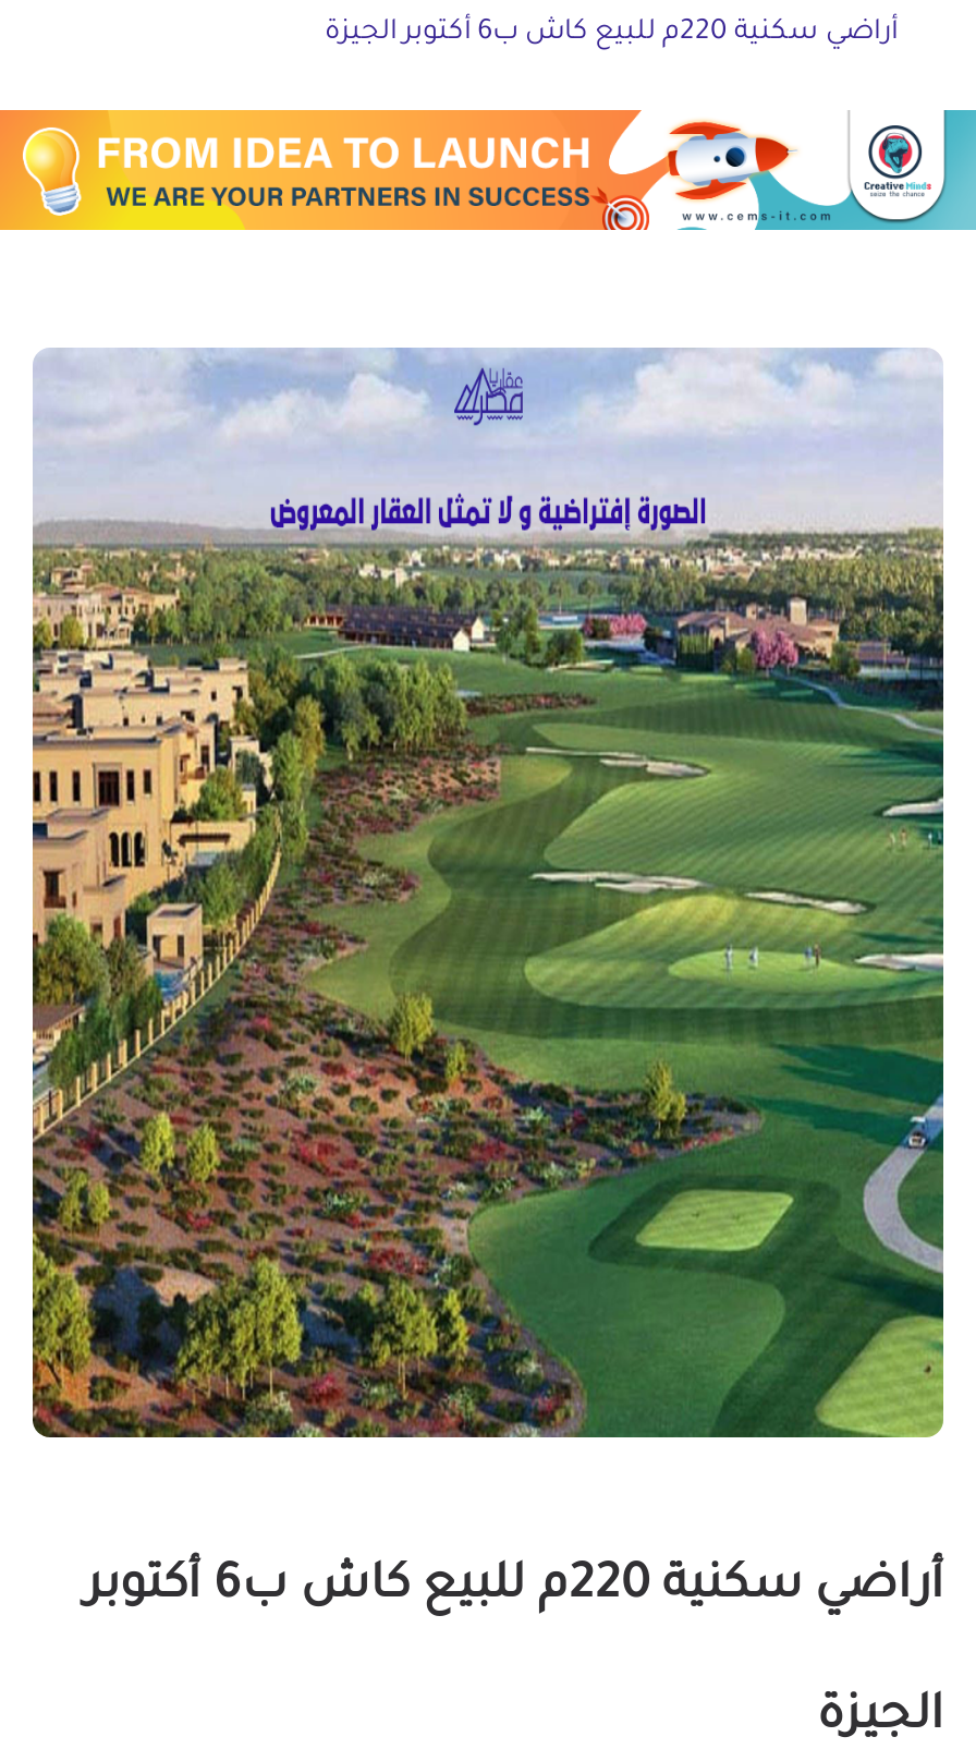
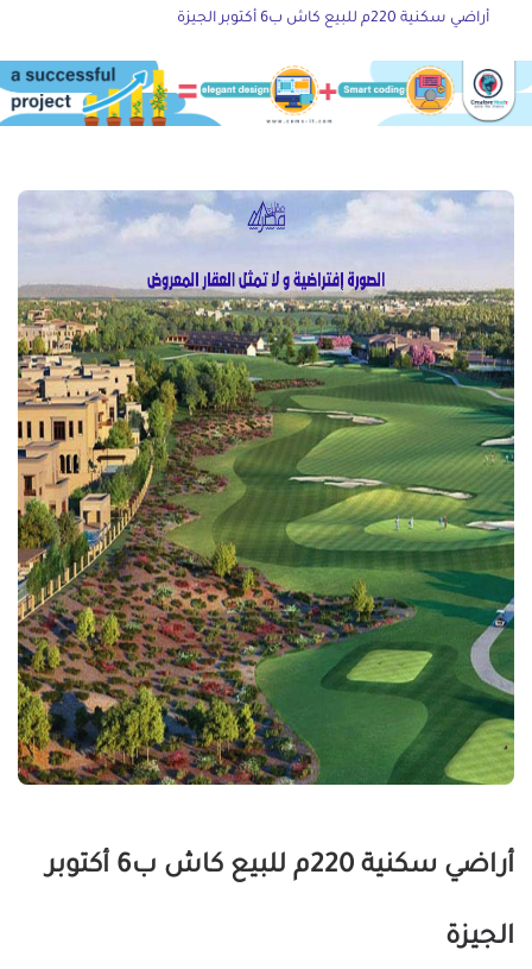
- [image]
+ [image]
